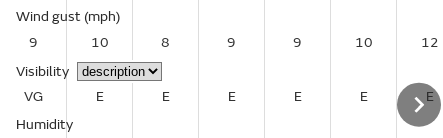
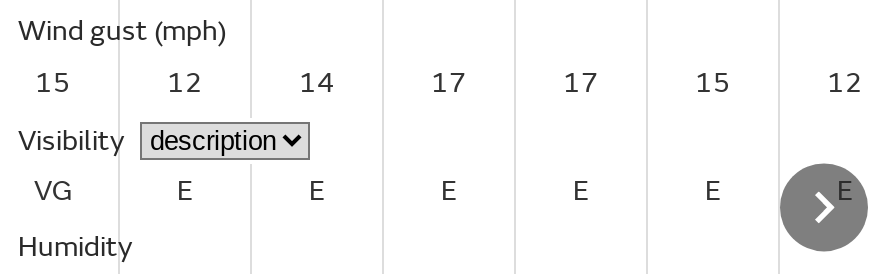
- 9
+ 15

- 10
+ 12

- 8
+ 14

- 9
+ 17

- 9
+ 17

- 10
+ 15
